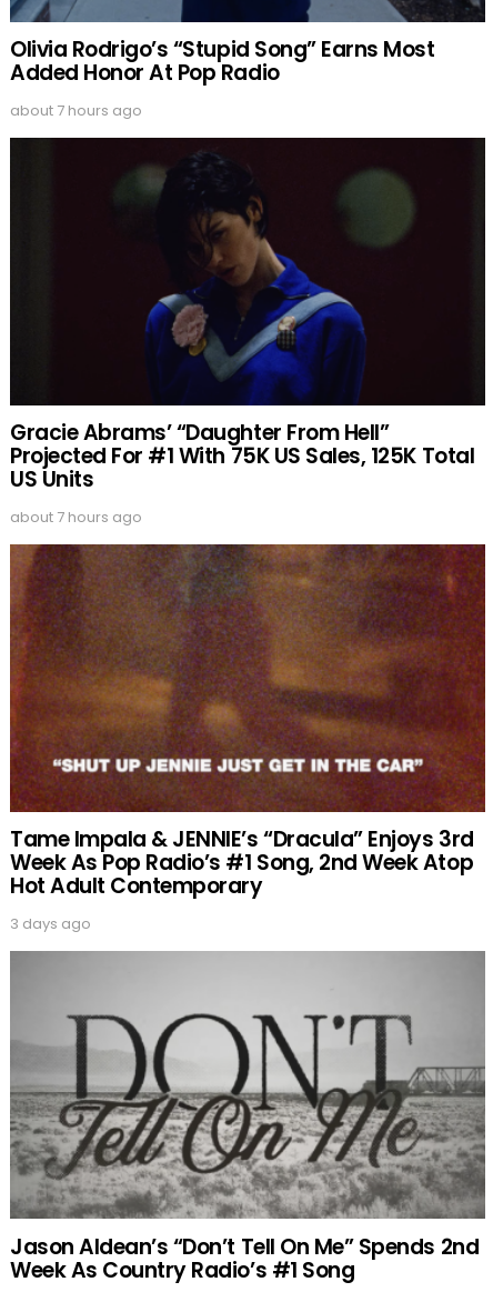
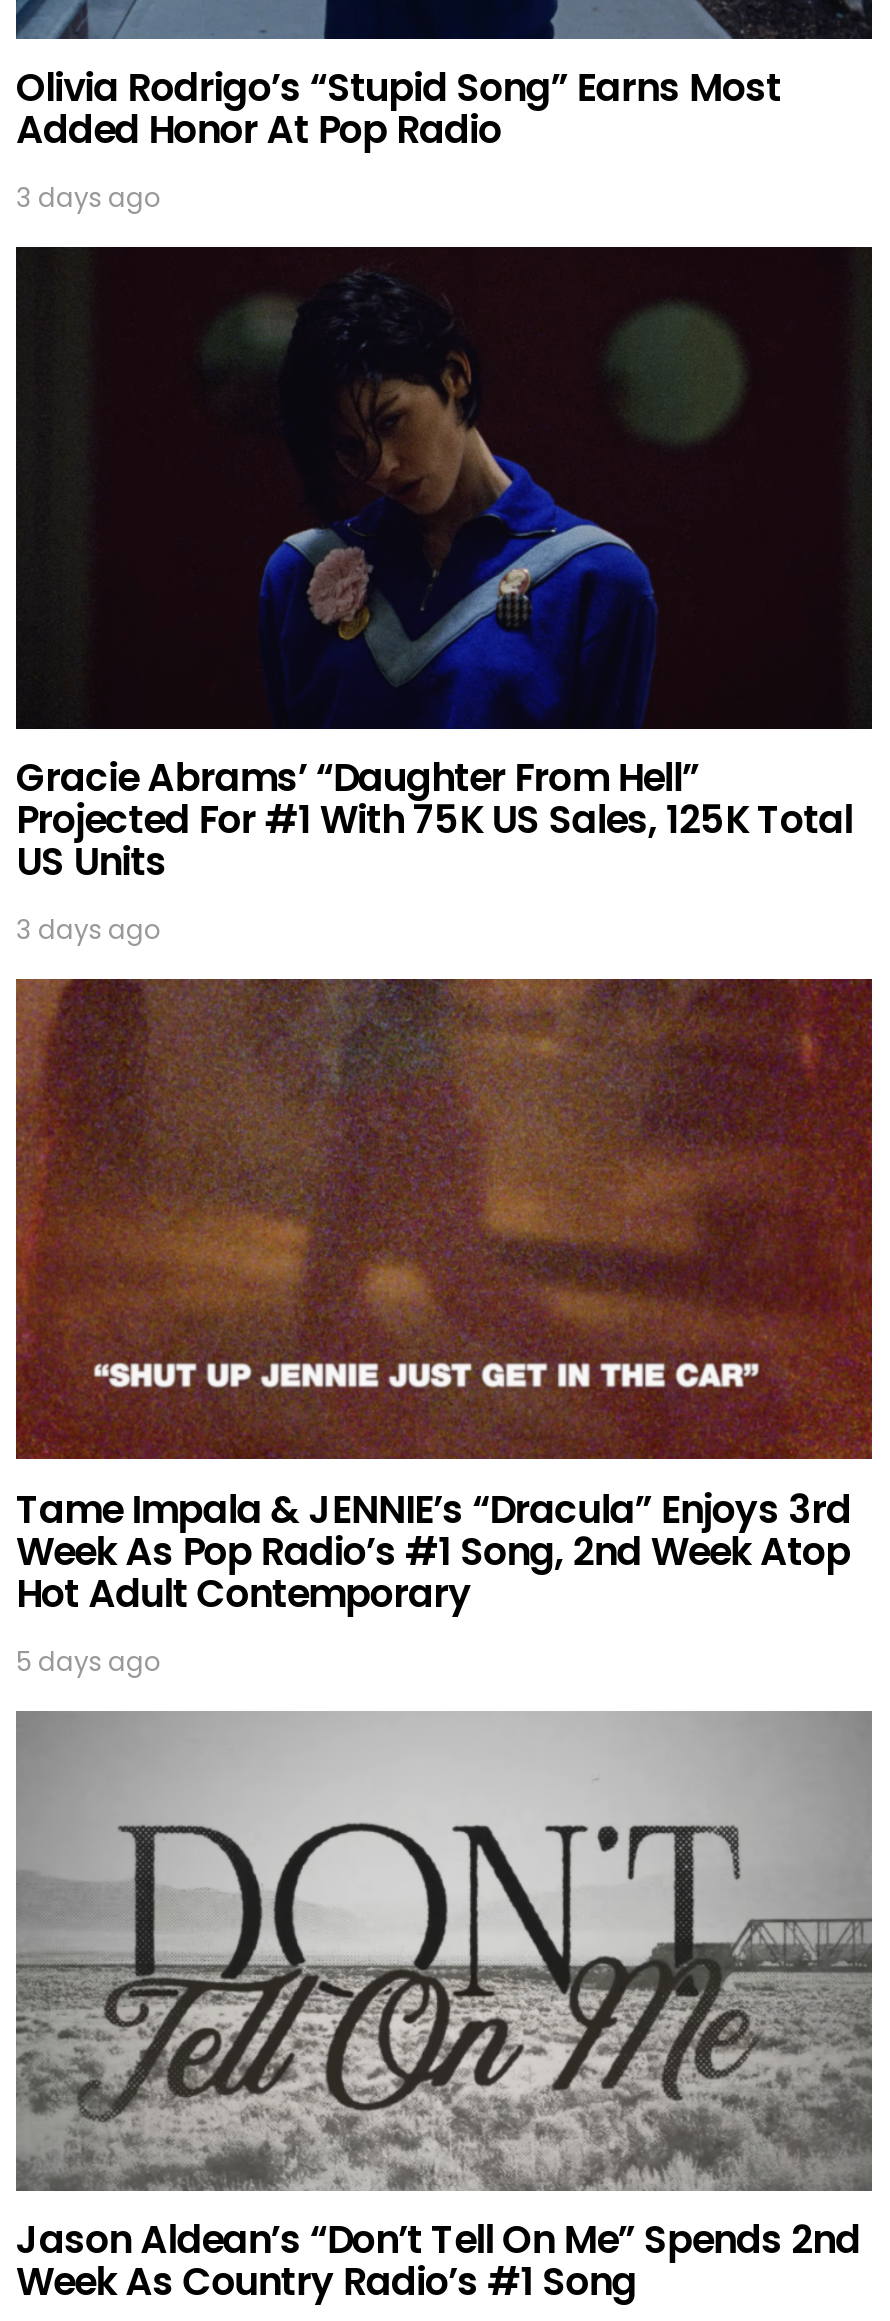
- about 7 hours ago
+ 3 days ago

- about 7 hours ago
+ 3 days ago

- 3 days ago
+ 5 days ago
